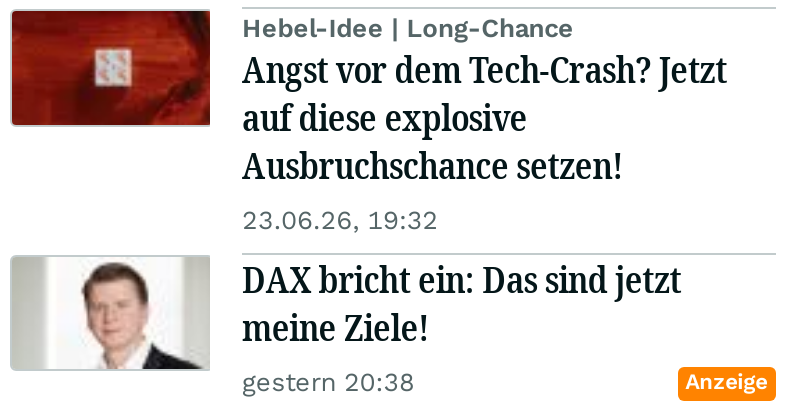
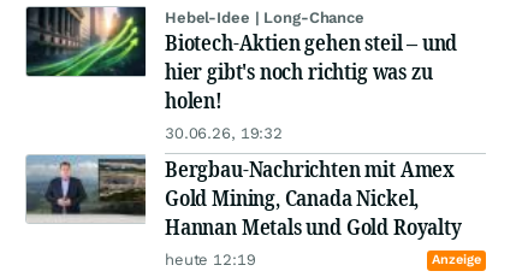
- [image]
- Angst vor dem Tech-Crash? Jetzt
- auf diese explosive
- Ausbruchschance setzen!
- 23.06.26, 19:32
- DAX bricht ein: Das sind jetzt
- meine Ziele!
- gestern 20:38
+ [image]
+ Biotech-Aktien gehen steil – und
+ hier gibt's noch richtig was zu
+ holen!
+ 30.06.26, 19:32
+ Bergbau-Nachrichten mit Amex
+ Gold Mining, Canada Nickel,
+ Hannan Metals und Gold Royalty
+ heute 12:19

- [image]
+ [image]
